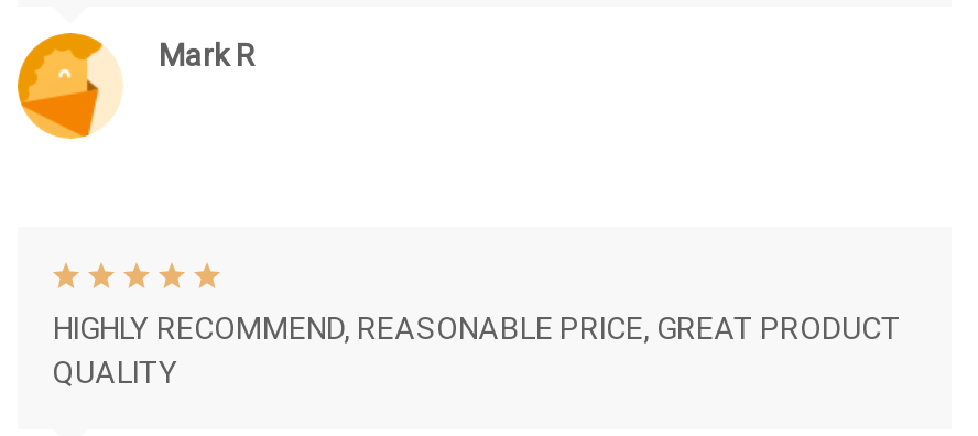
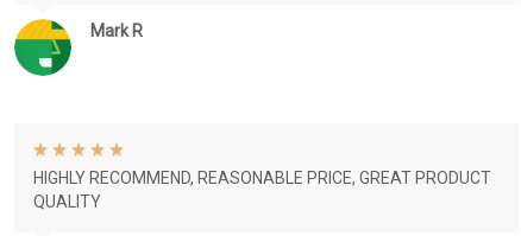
- [image]
+ [image]
